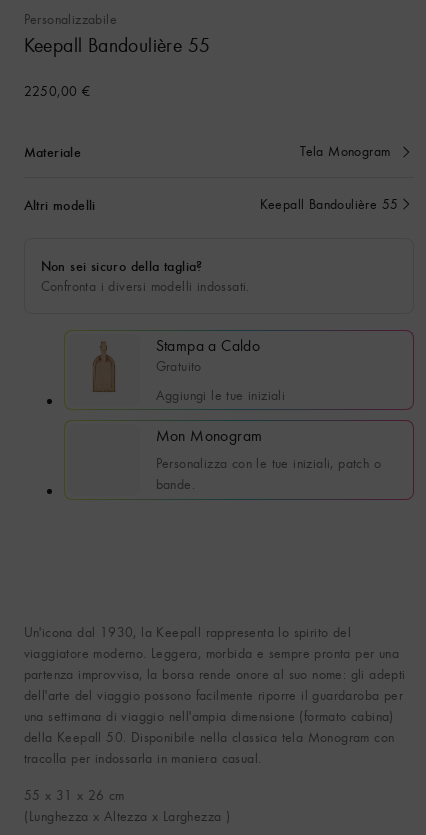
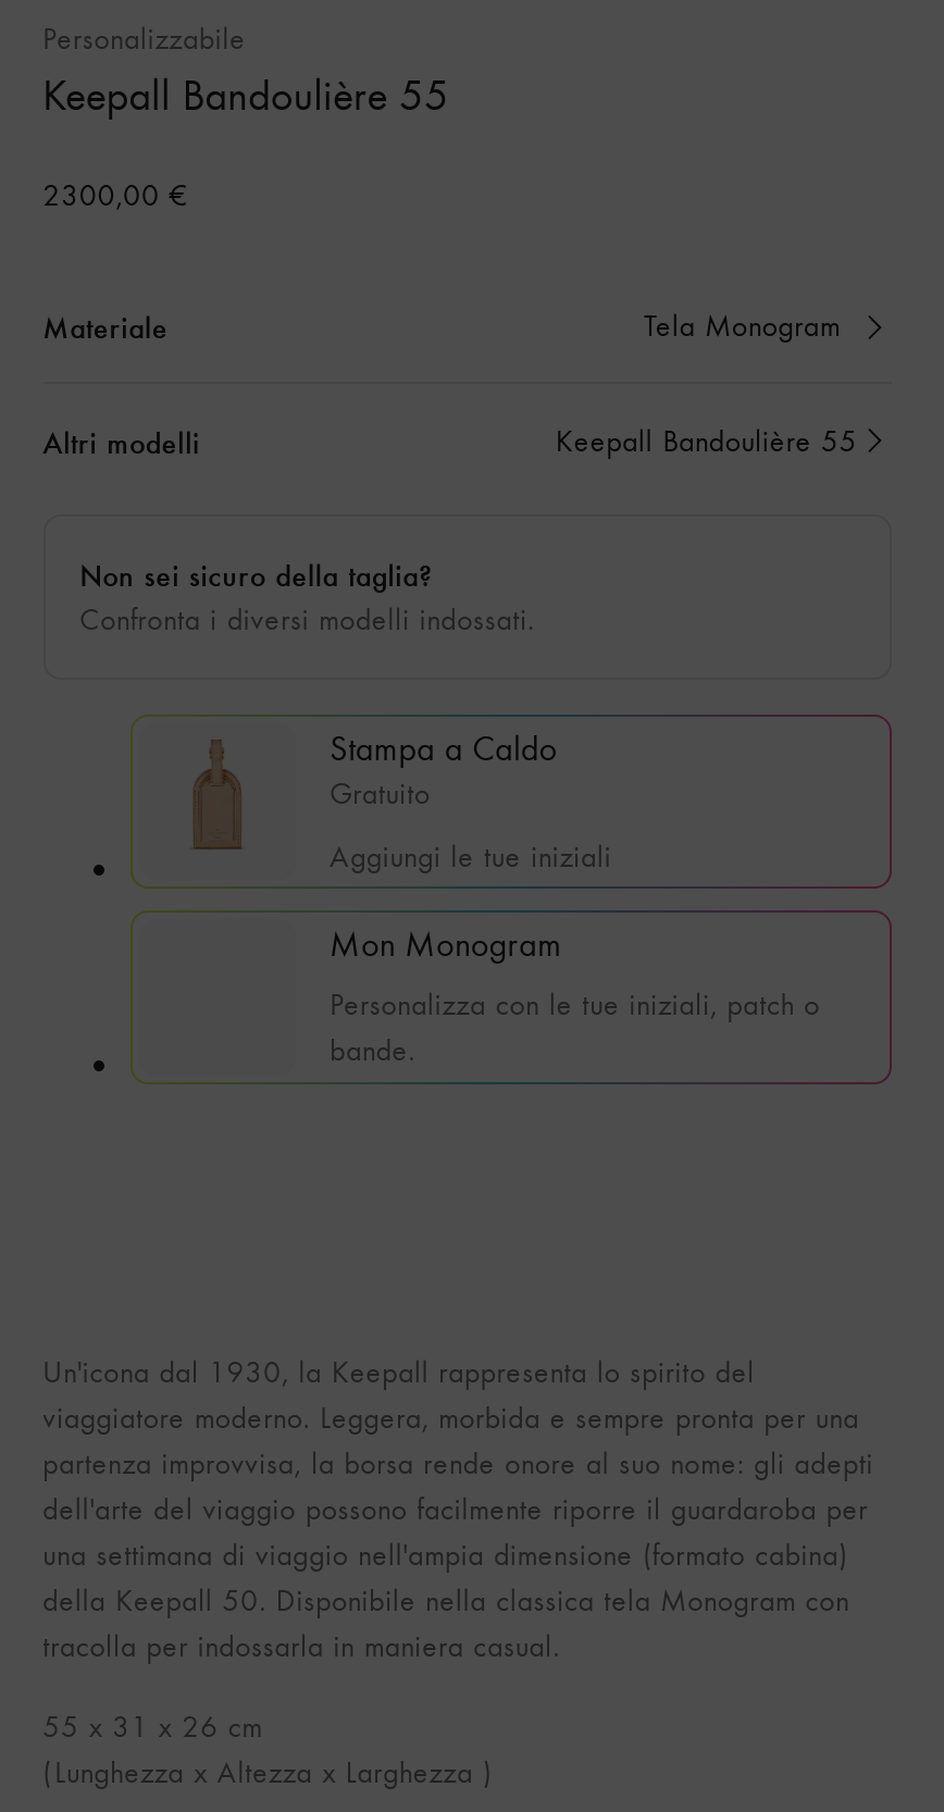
- 2250,00 €
+ 2300,00 €
